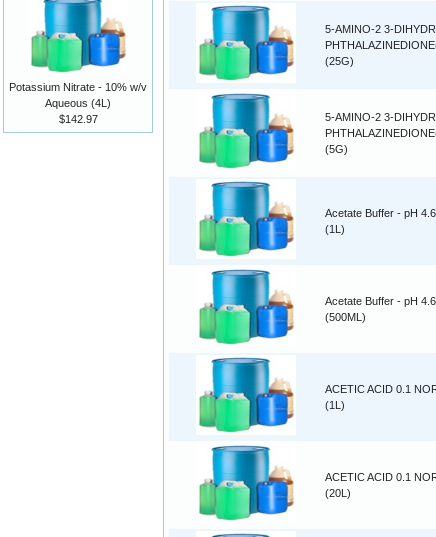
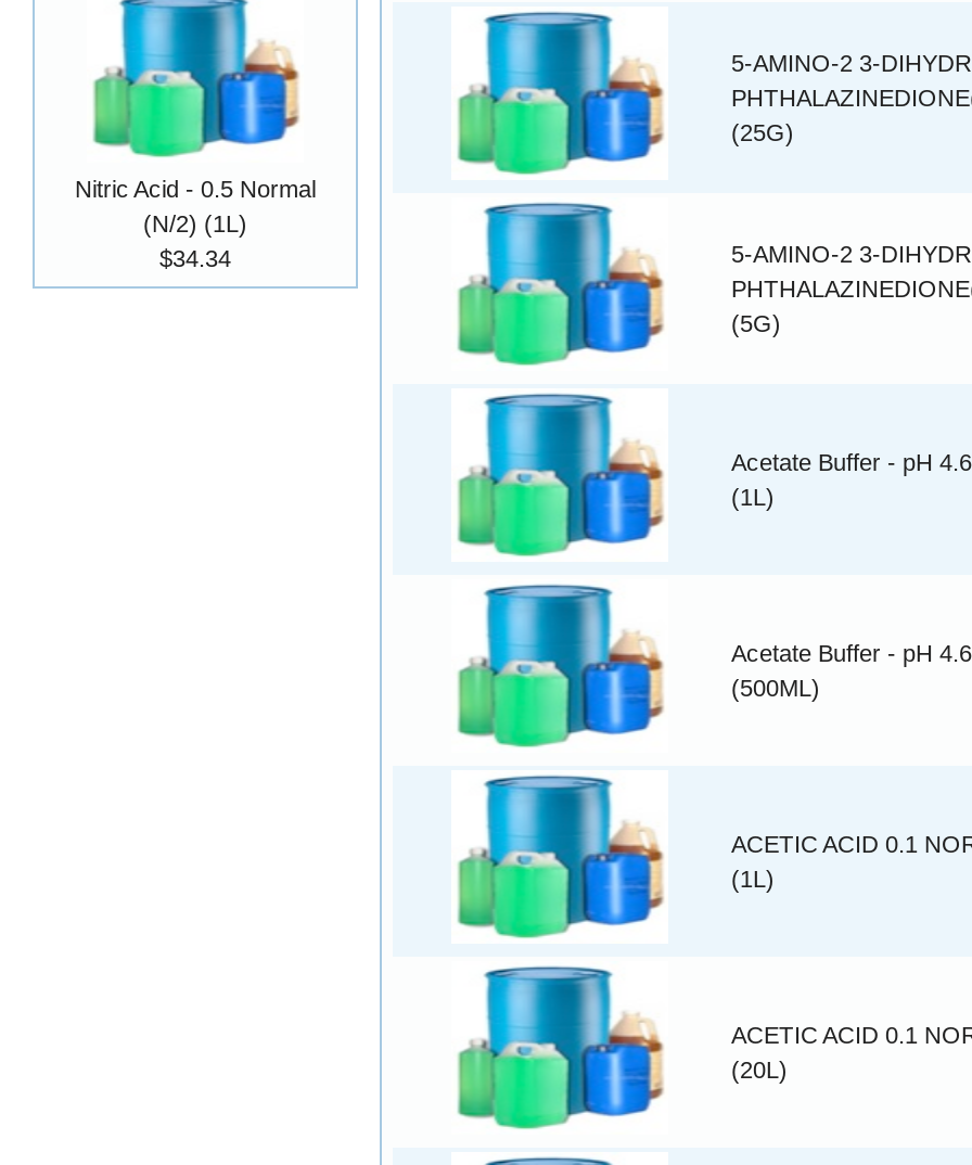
- Potassium Nitrate - 10% w/v
- Aqueous (4L)
- $142.97
+ Nitric Acid - 0.5 Normal
+ (N/2) (1L)
+ $34.34
